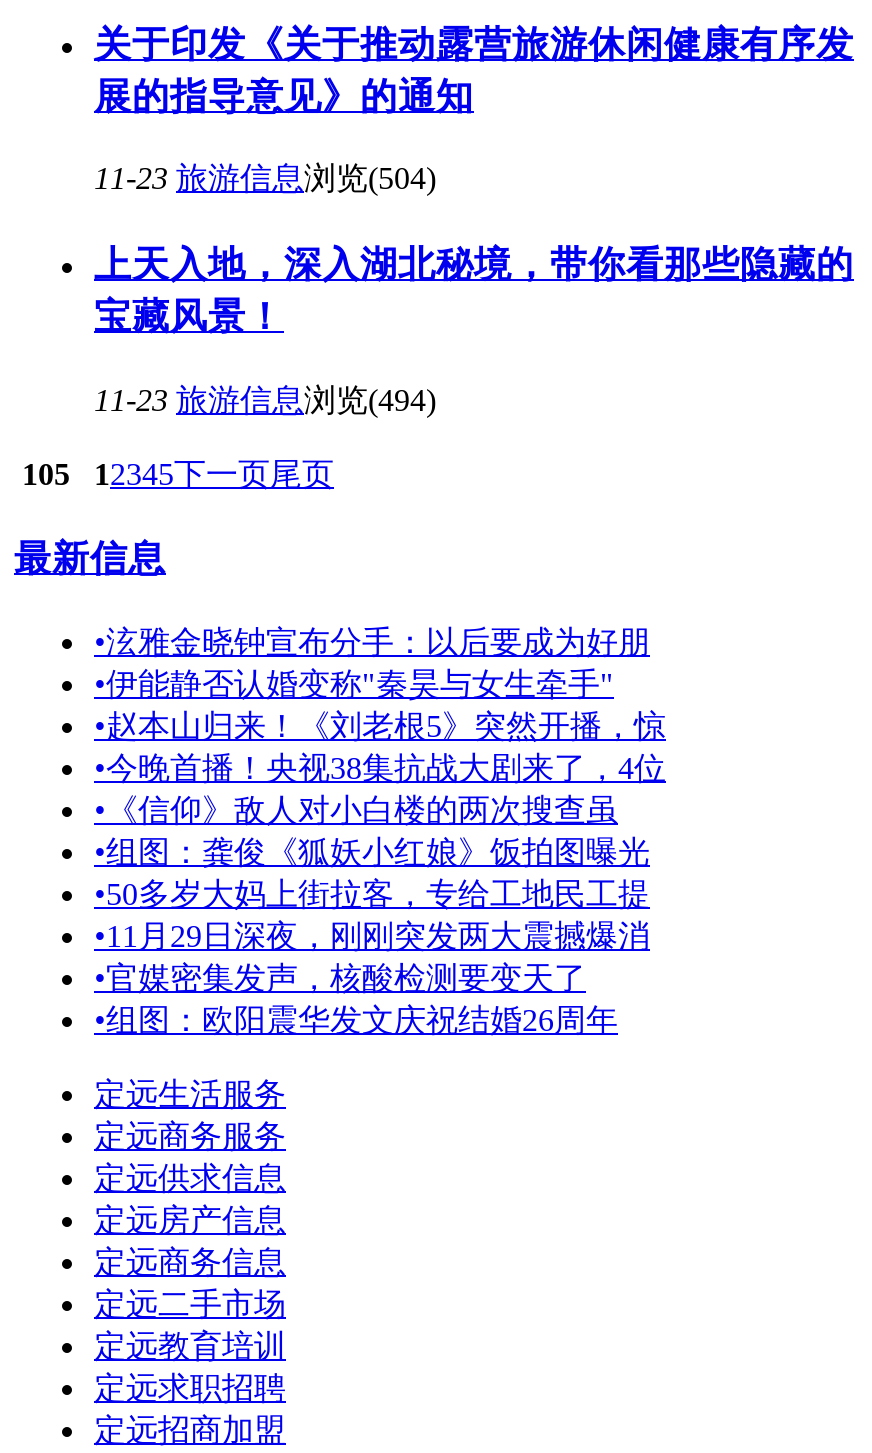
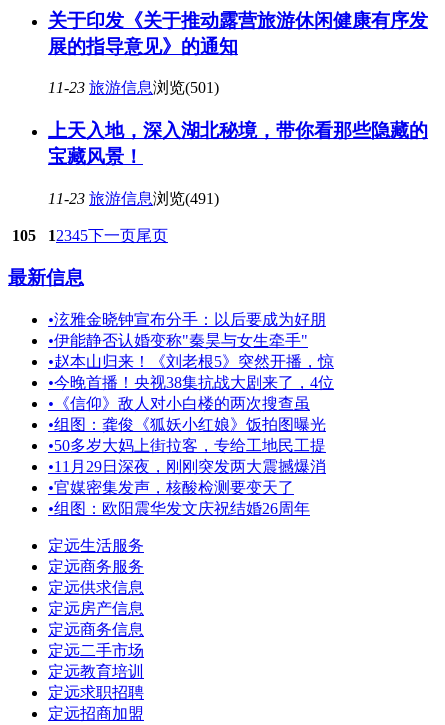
- 11-23 旅游信息浏览(504)
+ 11-23 旅游信息浏览(501)

- 11-23 旅游信息浏览(494)
+ 11-23 旅游信息浏览(491)
